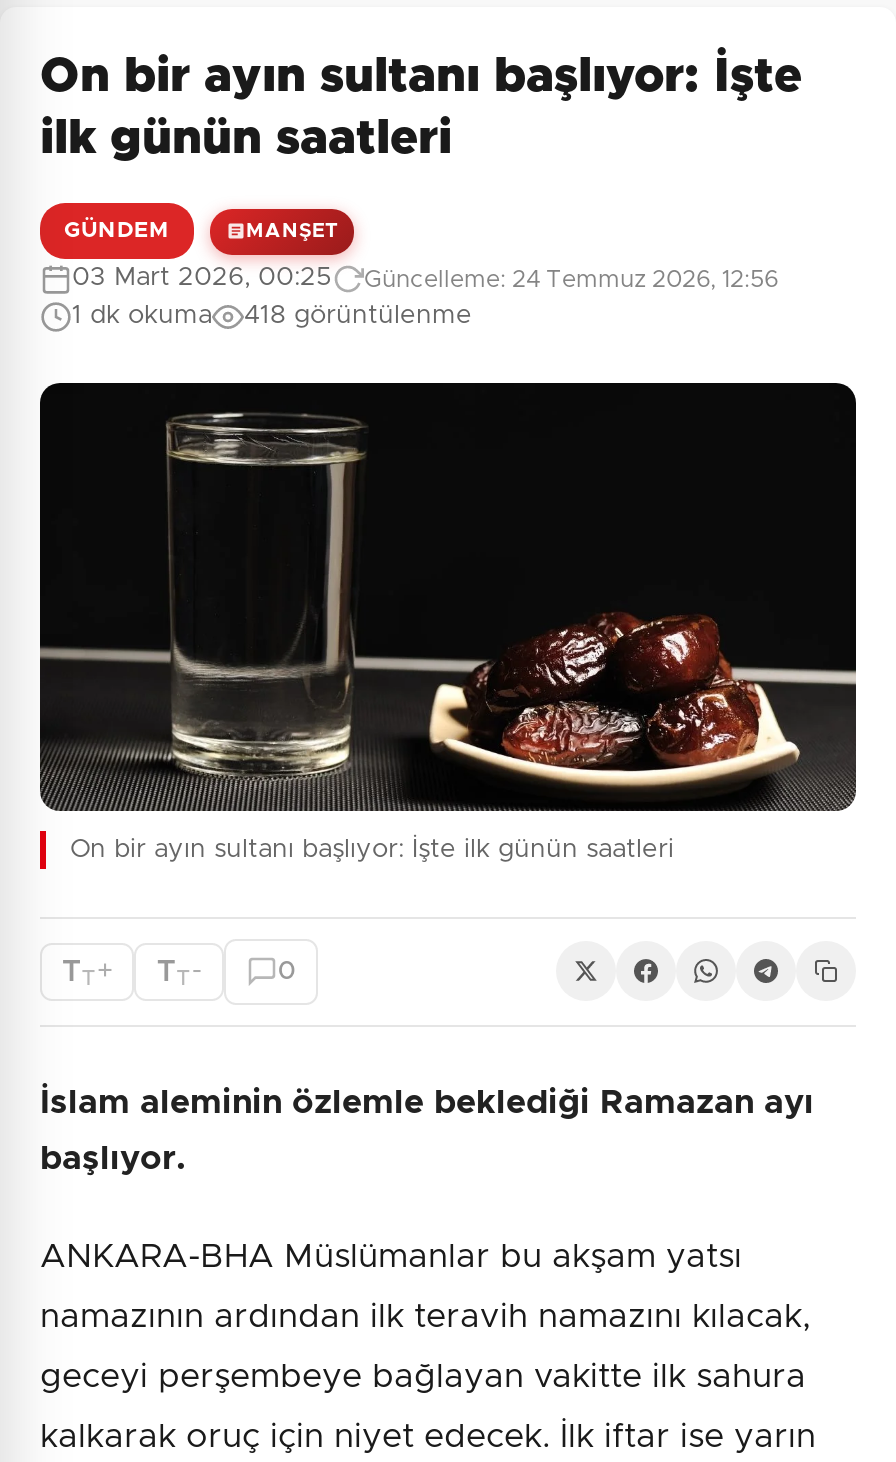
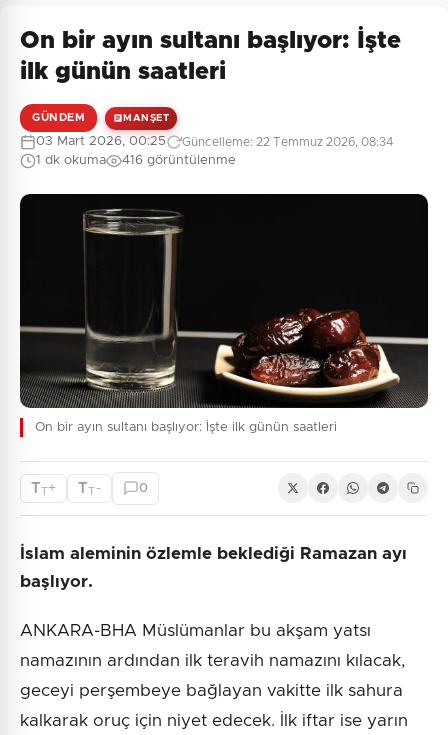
- Güncelleme: 24 Temmuz 2026, 12:56
+ Güncelleme: 22 Temmuz 2026, 08:34

- 418 görüntülenme
+ 416 görüntülenme
